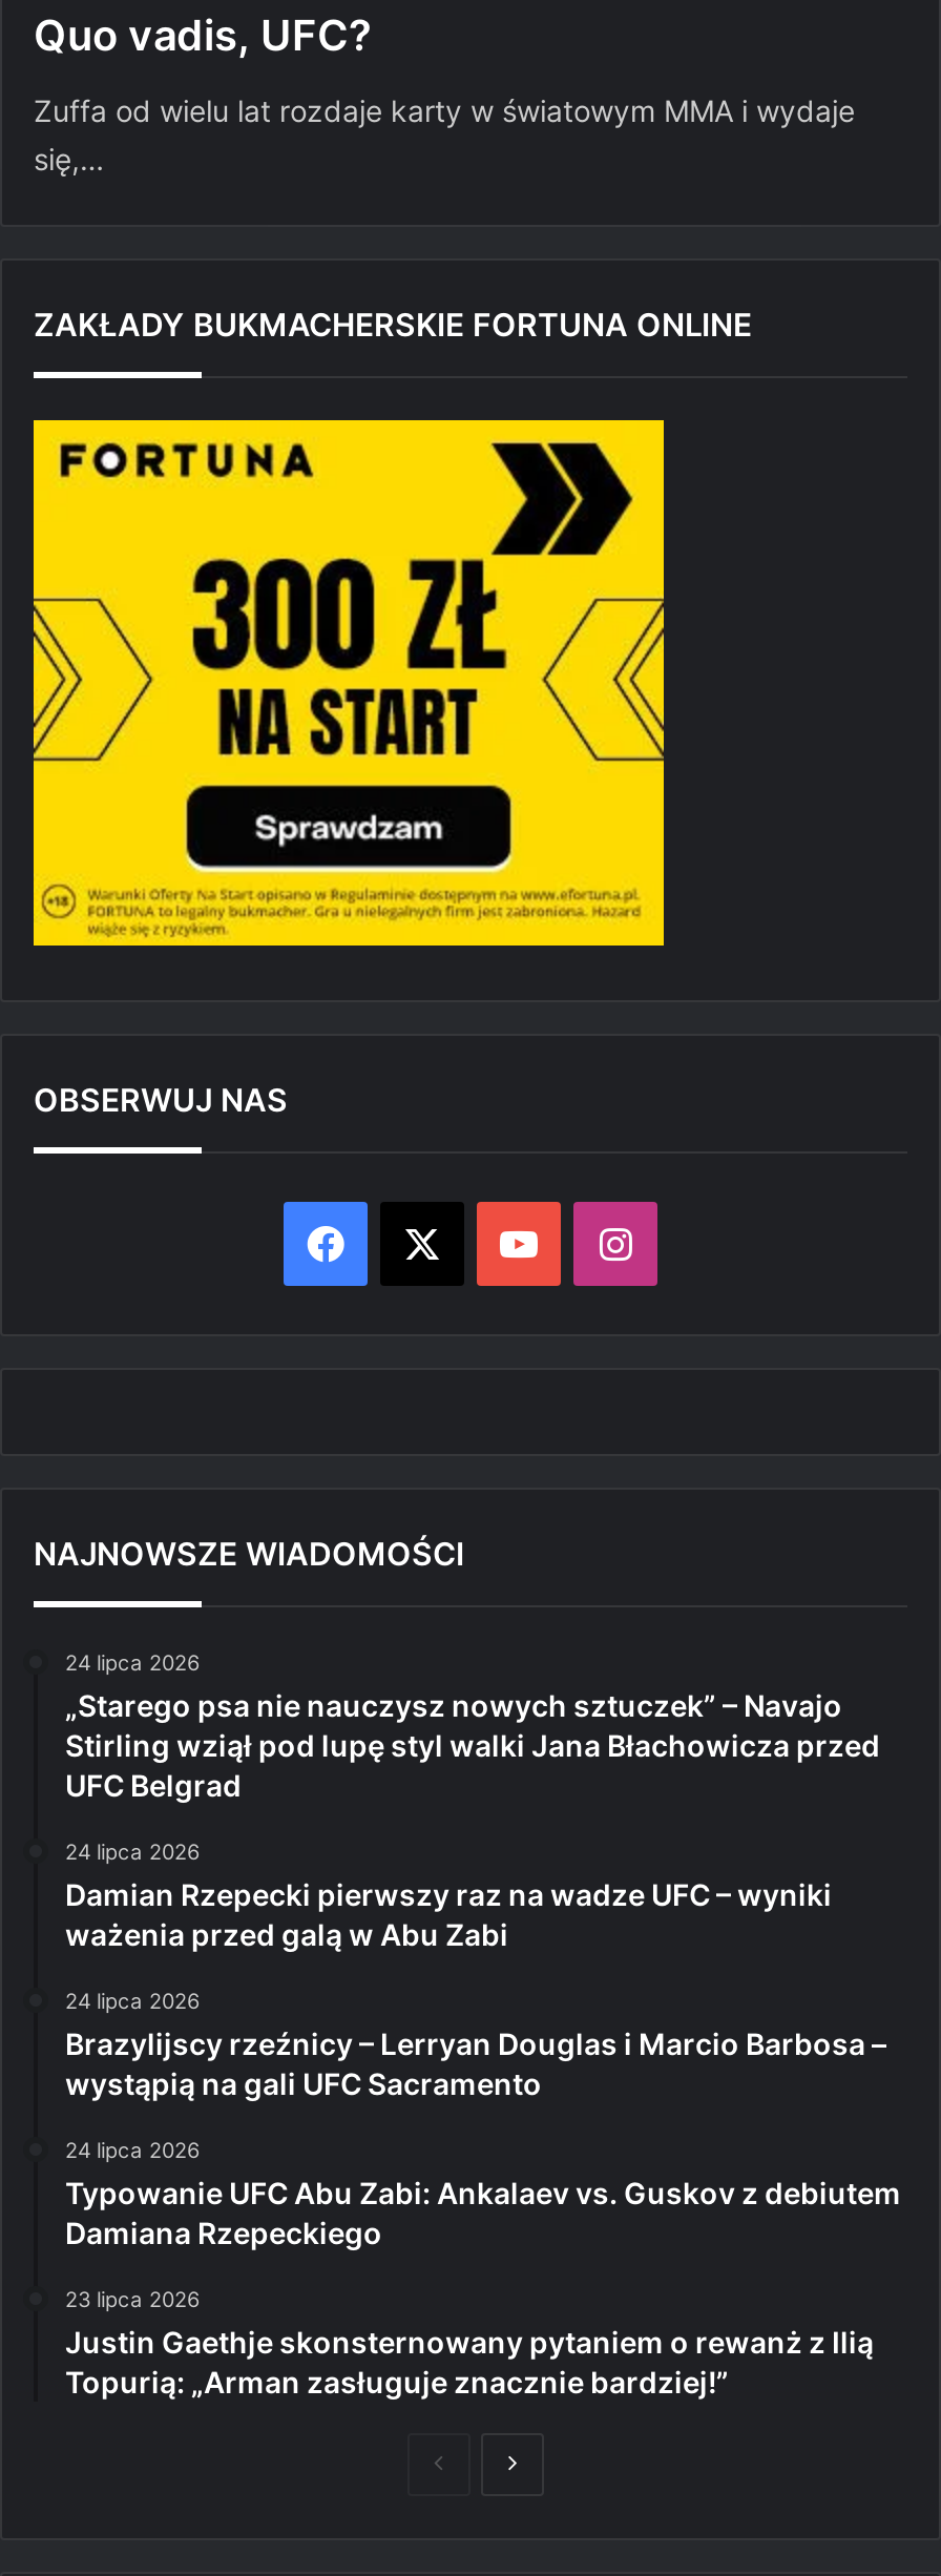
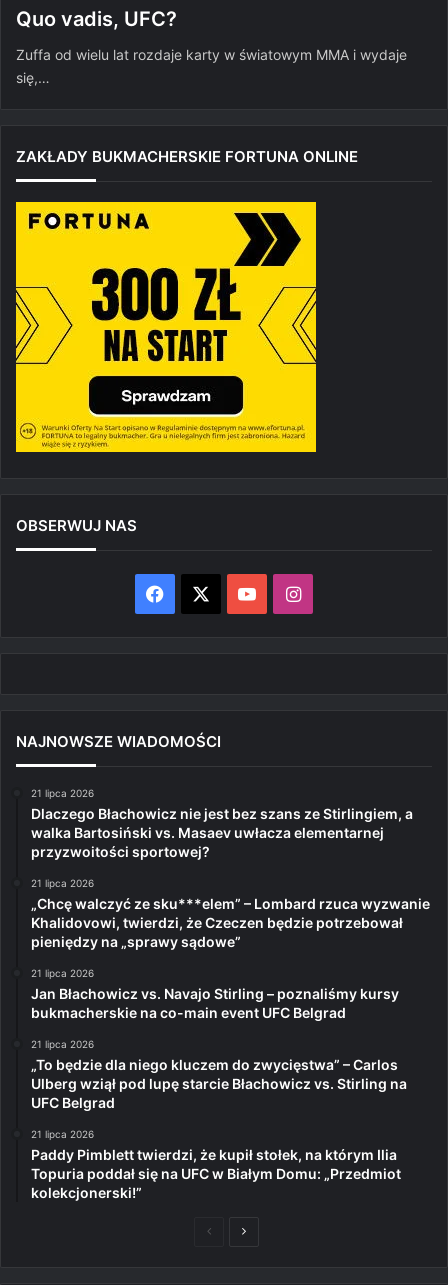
- 24 lipca 2026
- „Starego psa nie nauczysz nowych sztuczek” – Navajo
- Stirling wziął pod lupę styl walki Jana Błachowicza przed
+ 21 lipca 2026
+ Dlaczego Błachowicz nie jest bez szans ze Stirlingiem, a
+ walka Bartosiński vs. Masaev uwłacza elementarnej
+ przyzwoitości sportowej?
+ 21 lipca 2026
+ „Chcę walczyć ze sku***elem” – Lombard rzuca wyzwanie
+ Khalidovowi, twierdzi, że Czeczen będzie potrzebował
+ pieniędzy na „sprawy sądowe”
+ 21 lipca 2026
+ Jan Błachowicz vs. Navajo Stirling – poznaliśmy kursy
+ bukmacherskie na co-main event UFC Belgrad
+ 21 lipca 2026
+ „To będzie dla niego kluczem do zwycięstwa” – Carlos
+ Ulberg wziął pod lupę starcie Błachowicz vs. Stirling na

moved down: UFC Belgrad

- 24 lipca 2026
- Damian Rzepecki pierwszy raz na wadze UFC – wyniki
- ważenia przed galą w Abu Zabi
- 24 lipca 2026
- Brazylijscy rzeźnicy – Lerryan Douglas i Marcio Barbosa –
- wystąpią na gali UFC Sacramento
- 24 lipca 2026
- Typowanie UFC Abu Zabi: Ankalaev vs. Guskov z debiutem
- Damiana Rzepeckiego
- 23 lipca 2026
- Justin Gaethje skonsternowany pytaniem o rewanż z Ilią
- Topurią: „Arman zasługuje znacznie bardziej!”
+ 21 lipca 2026
+ Paddy Pimblett twierdzi, że kupił stołek, na którym Ilia
+ Topuria poddał się na UFC w Białym Domu: „Przedmiot
+ kolekcjonerski!”
